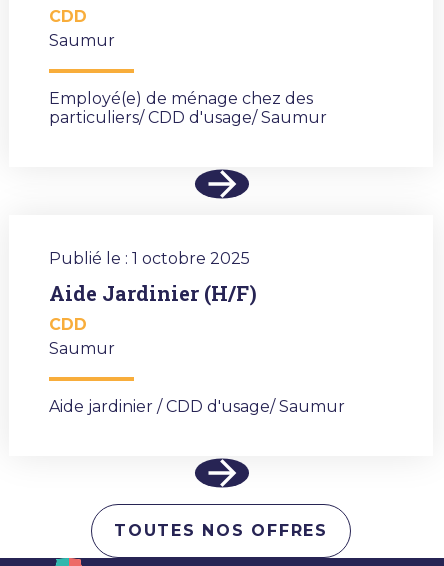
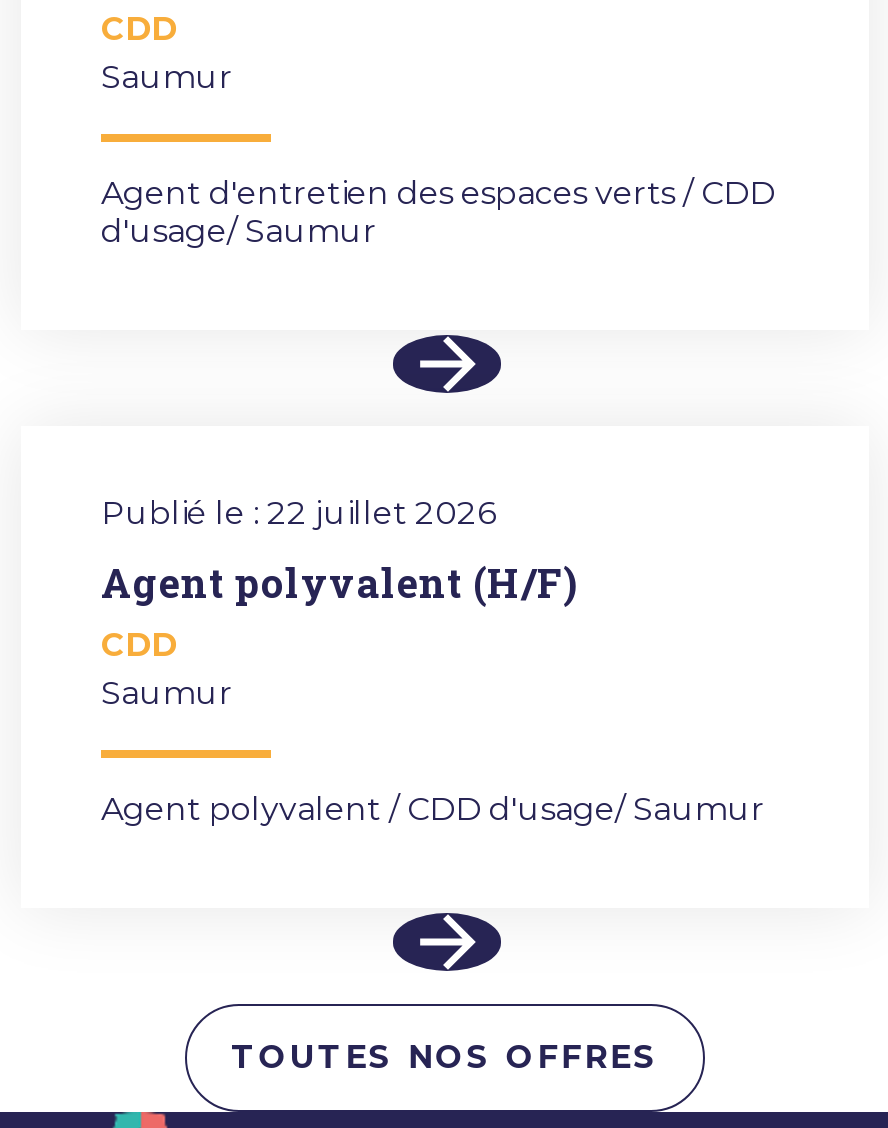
- Employé(e) de ménage chez des
- particuliers/ CDD d'usage/ Saumur
+ Agent d'entretien des espaces verts / CDD
+ d'usage/ Saumur

- Publié le : 1 octobre 2025
+ Publié le : 22 juillet 2026

- Aide Jardinier (H/F)
+ Agent polyvalent (H/F)

- Aide jardinier / CDD d'usage/ Saumur
+ Agent polyvalent / CDD d'usage/ Saumur
